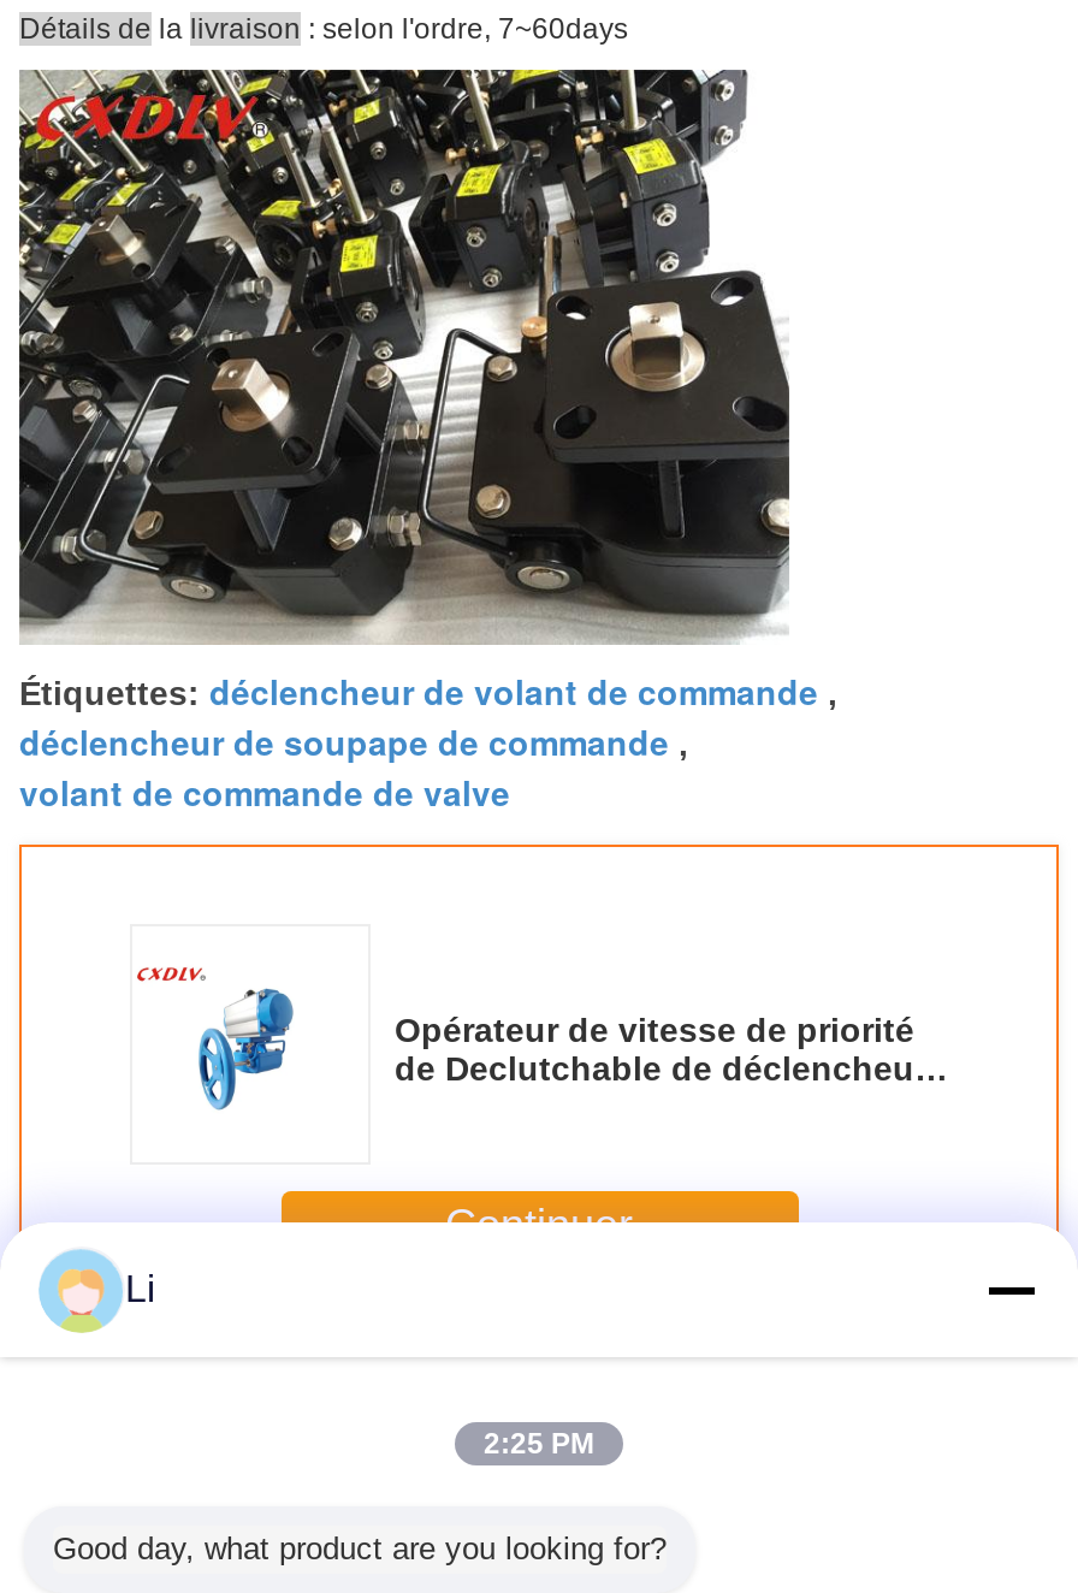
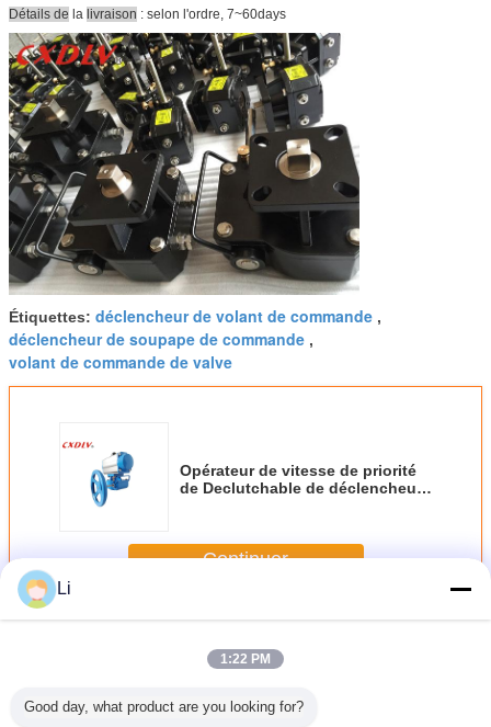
- 2:25 PM
+ 1:22 PM
